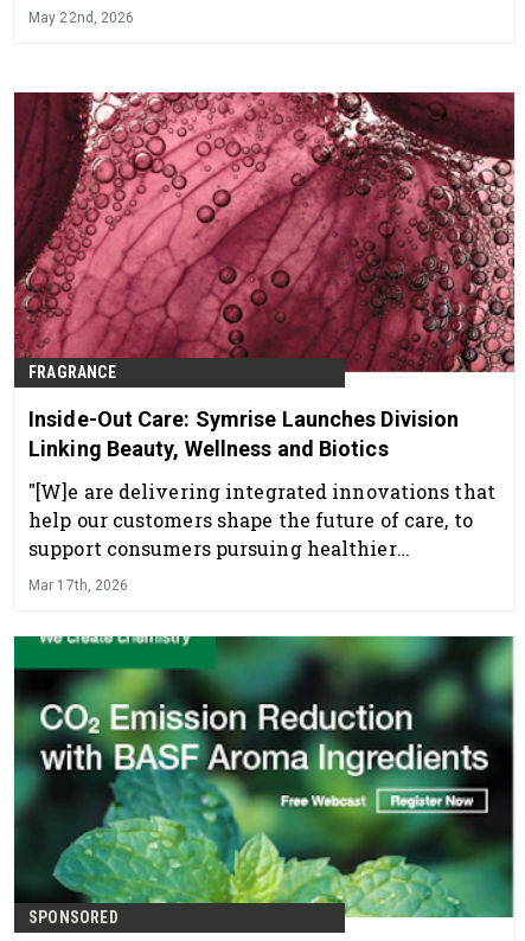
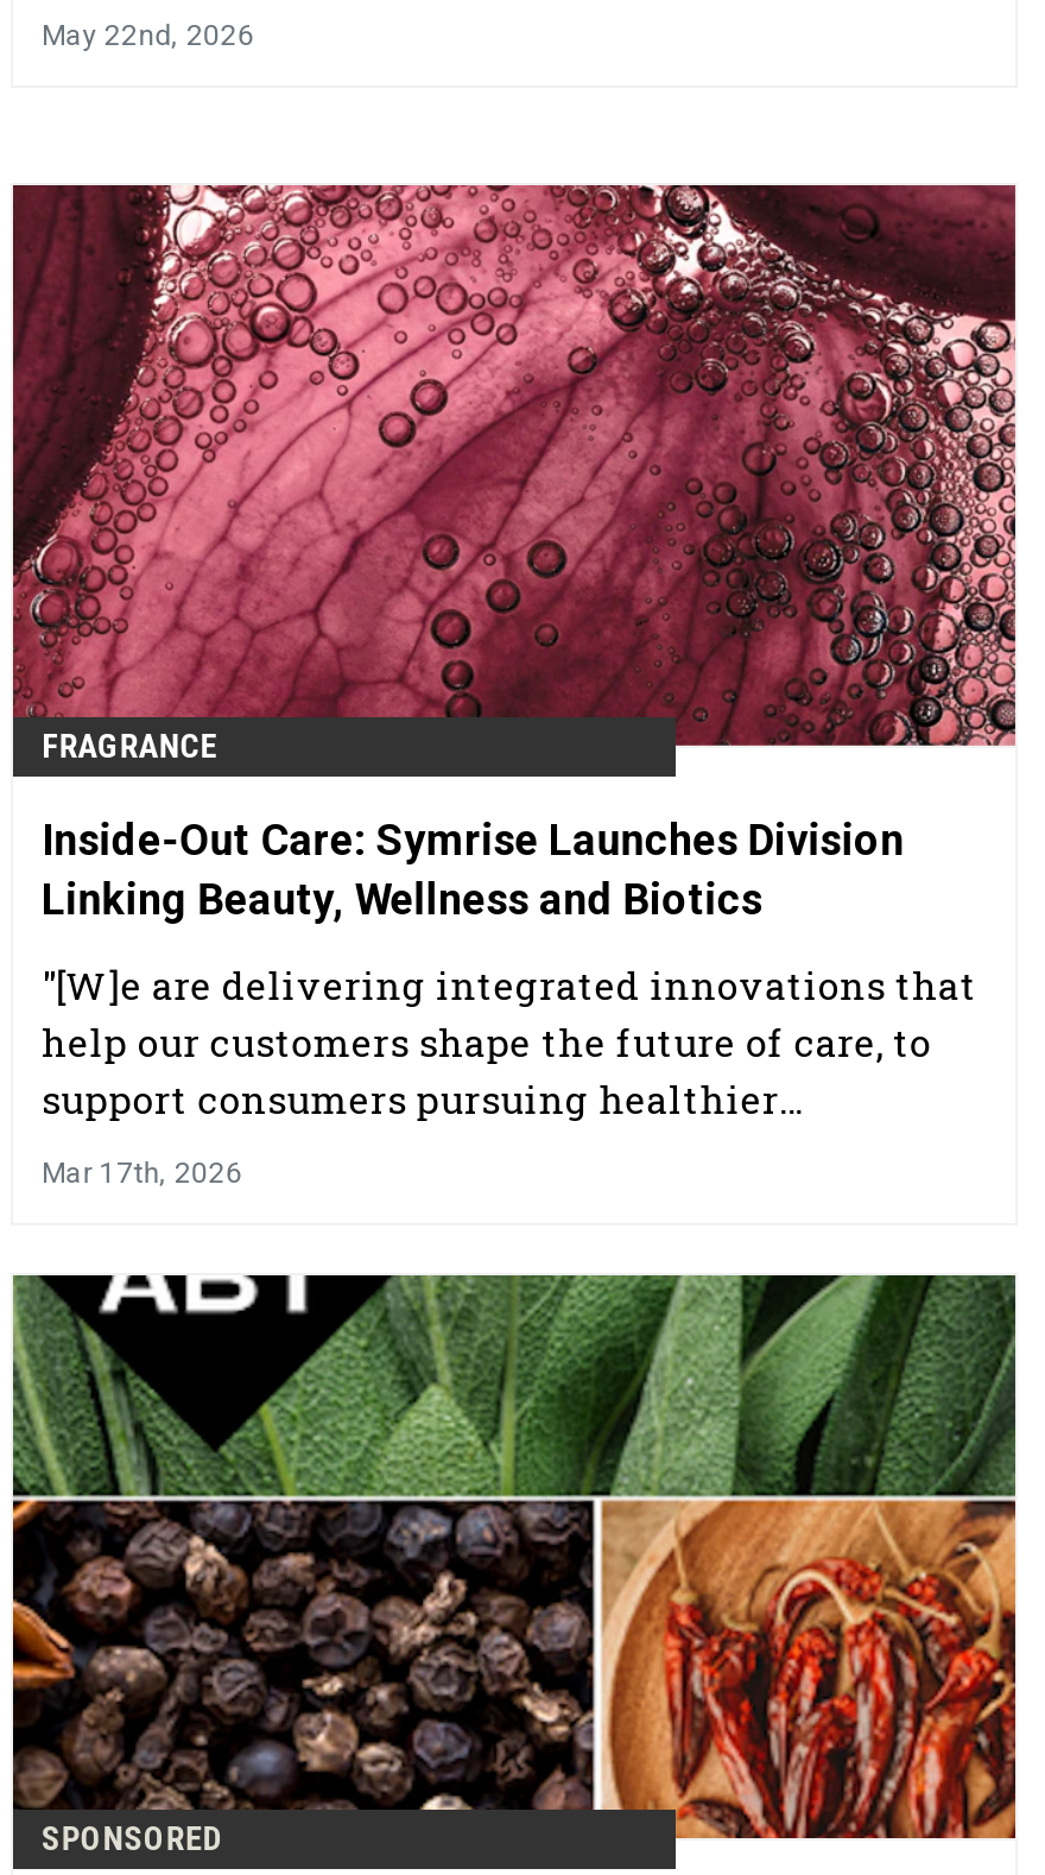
- [image]
+ [image]
